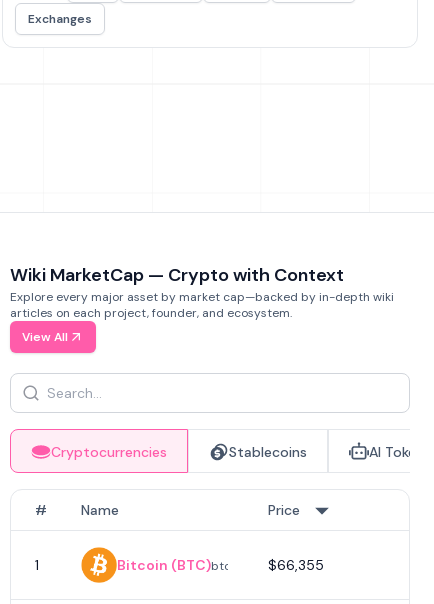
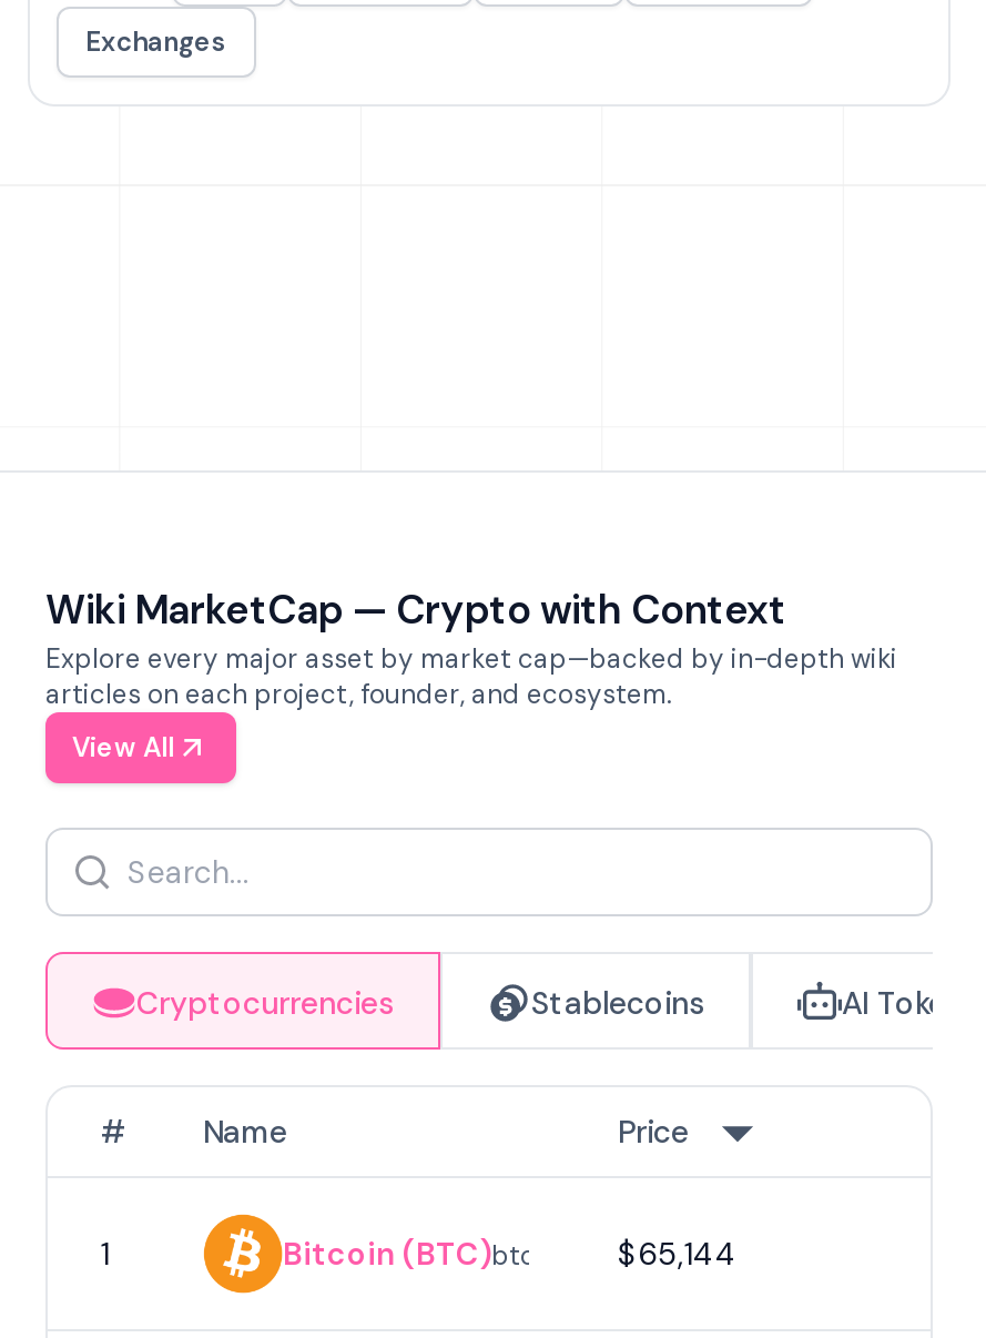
- $66,355
+ $65,144
